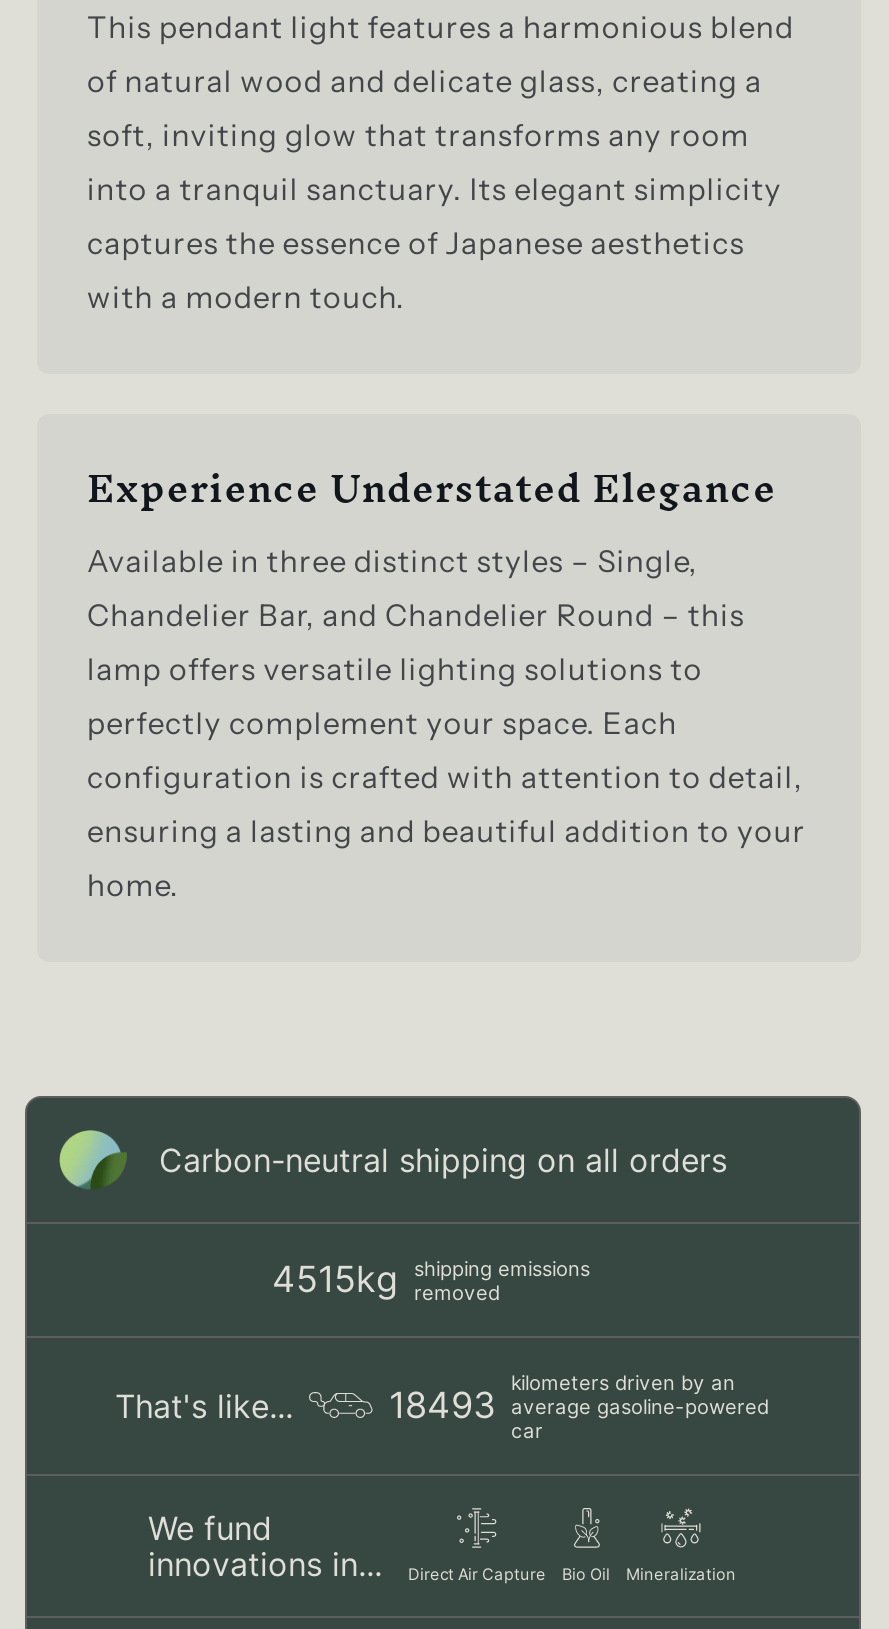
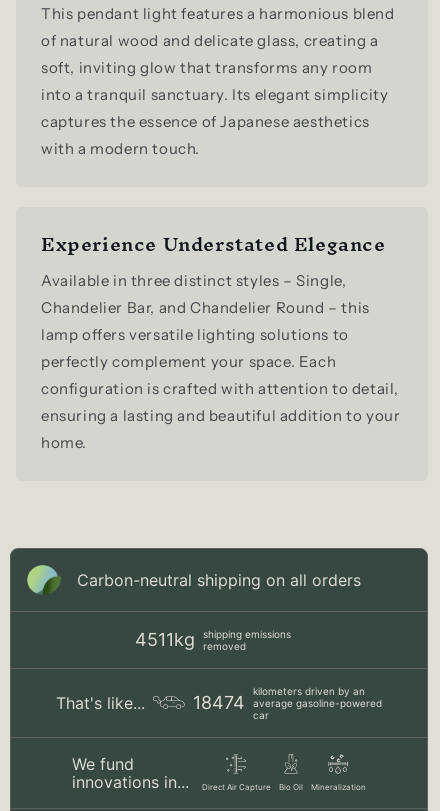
- 4515kg shipping emissions removed
+ 4511kg shipping emissions removed

- 18493 average gasoline-powered
+ 18474 average gasoline-powered
